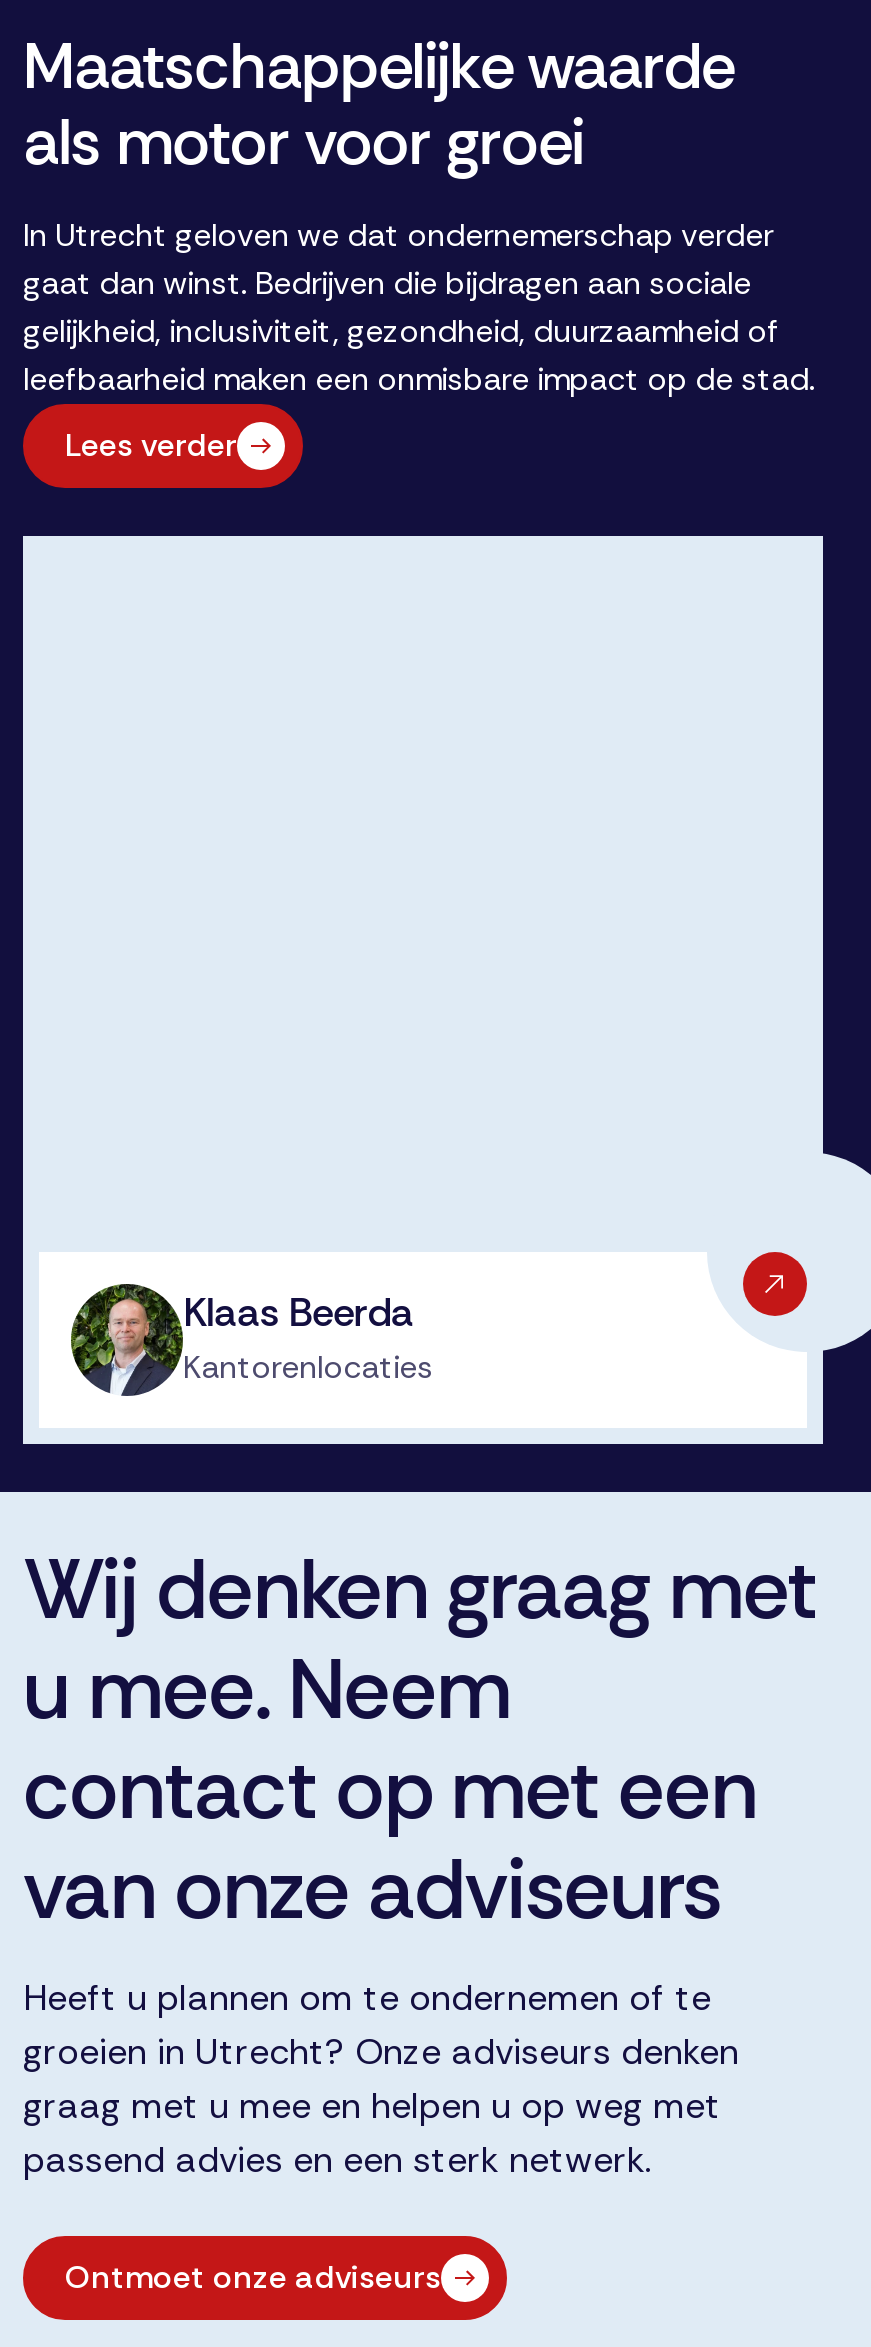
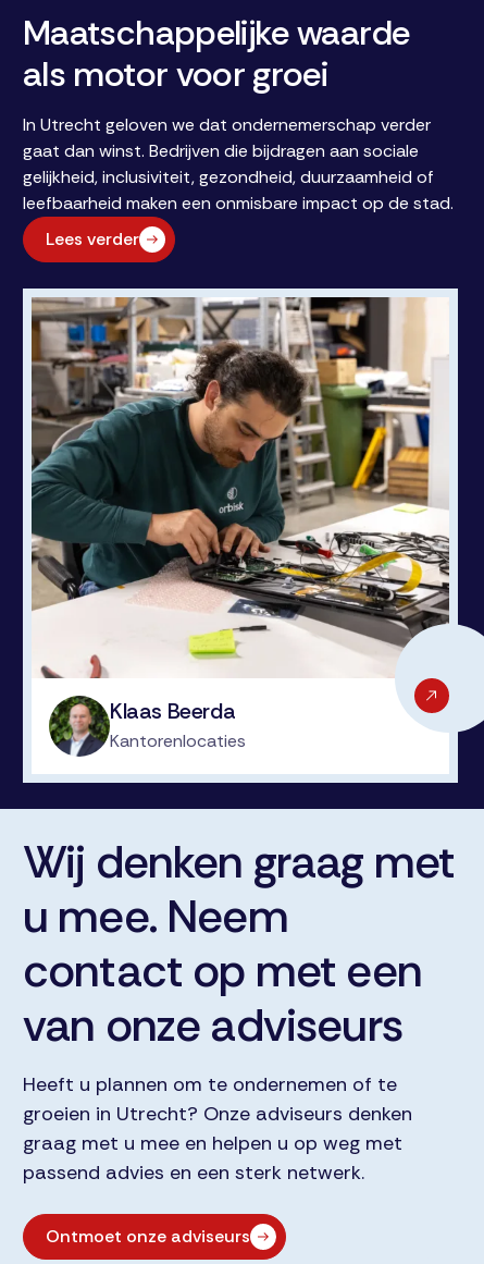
+ [image]
